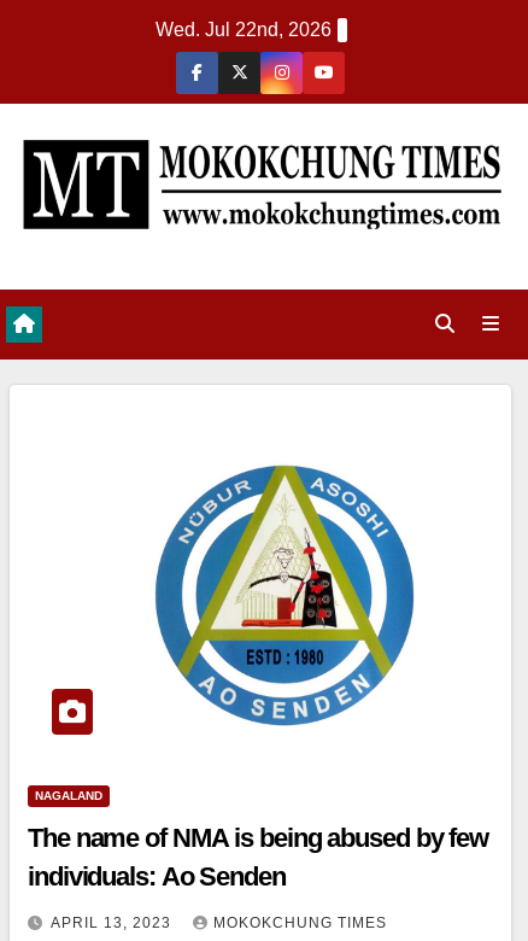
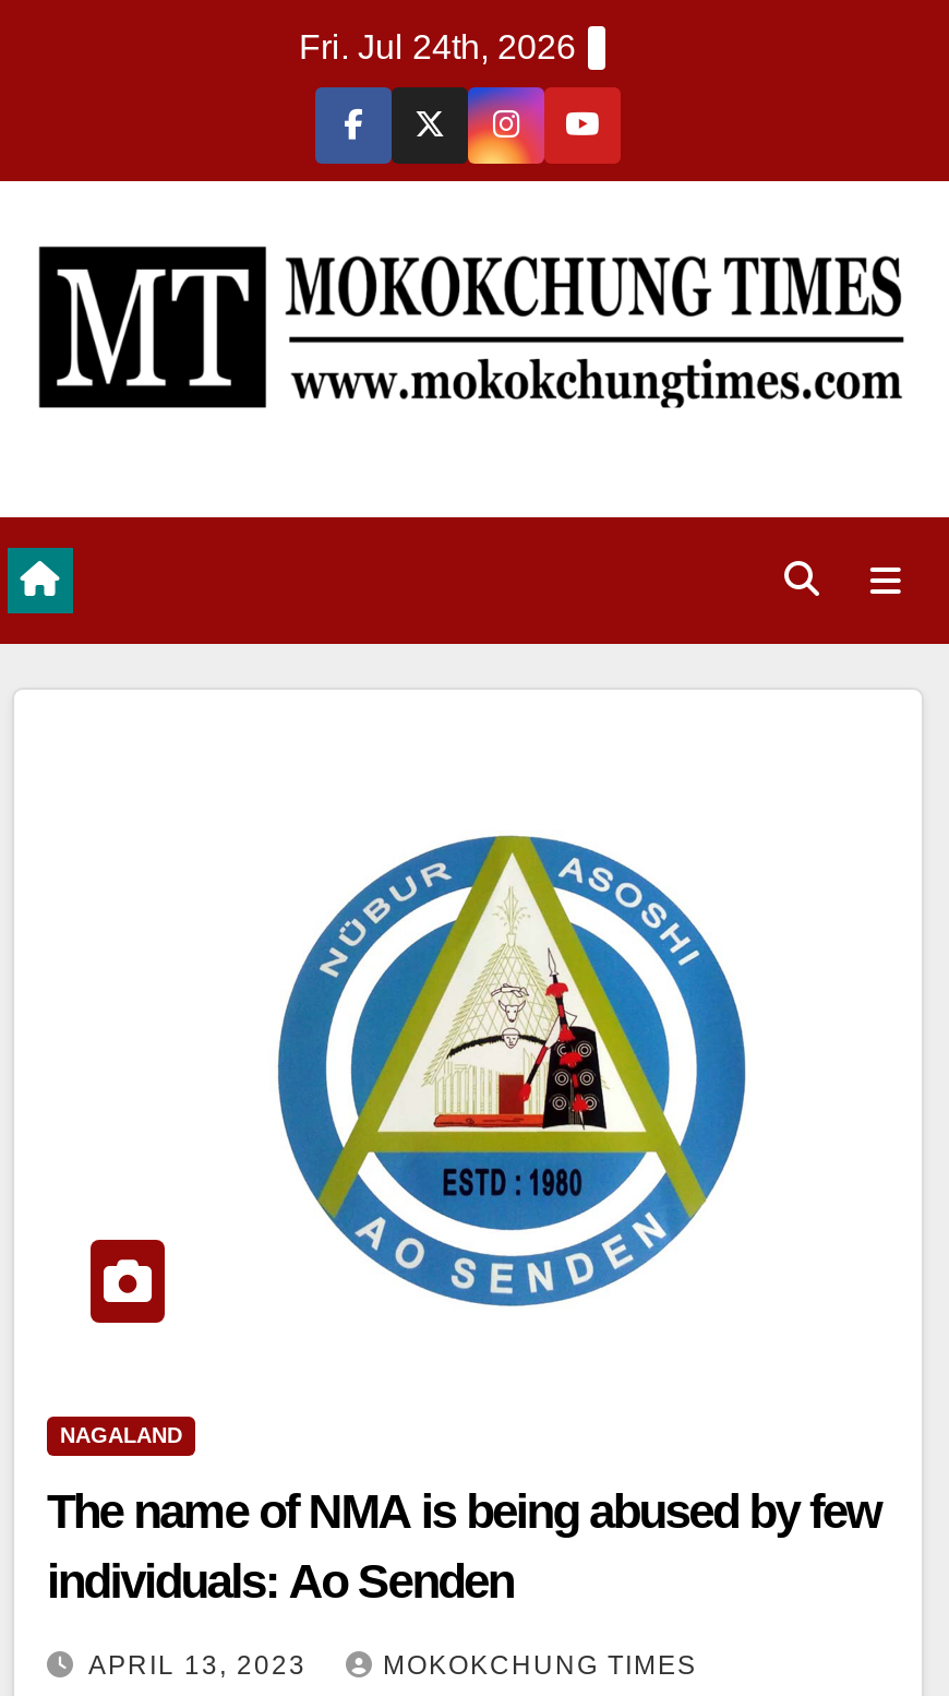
- Wed. Jul 22nd, 2026
+ Fri. Jul 24th, 2026
